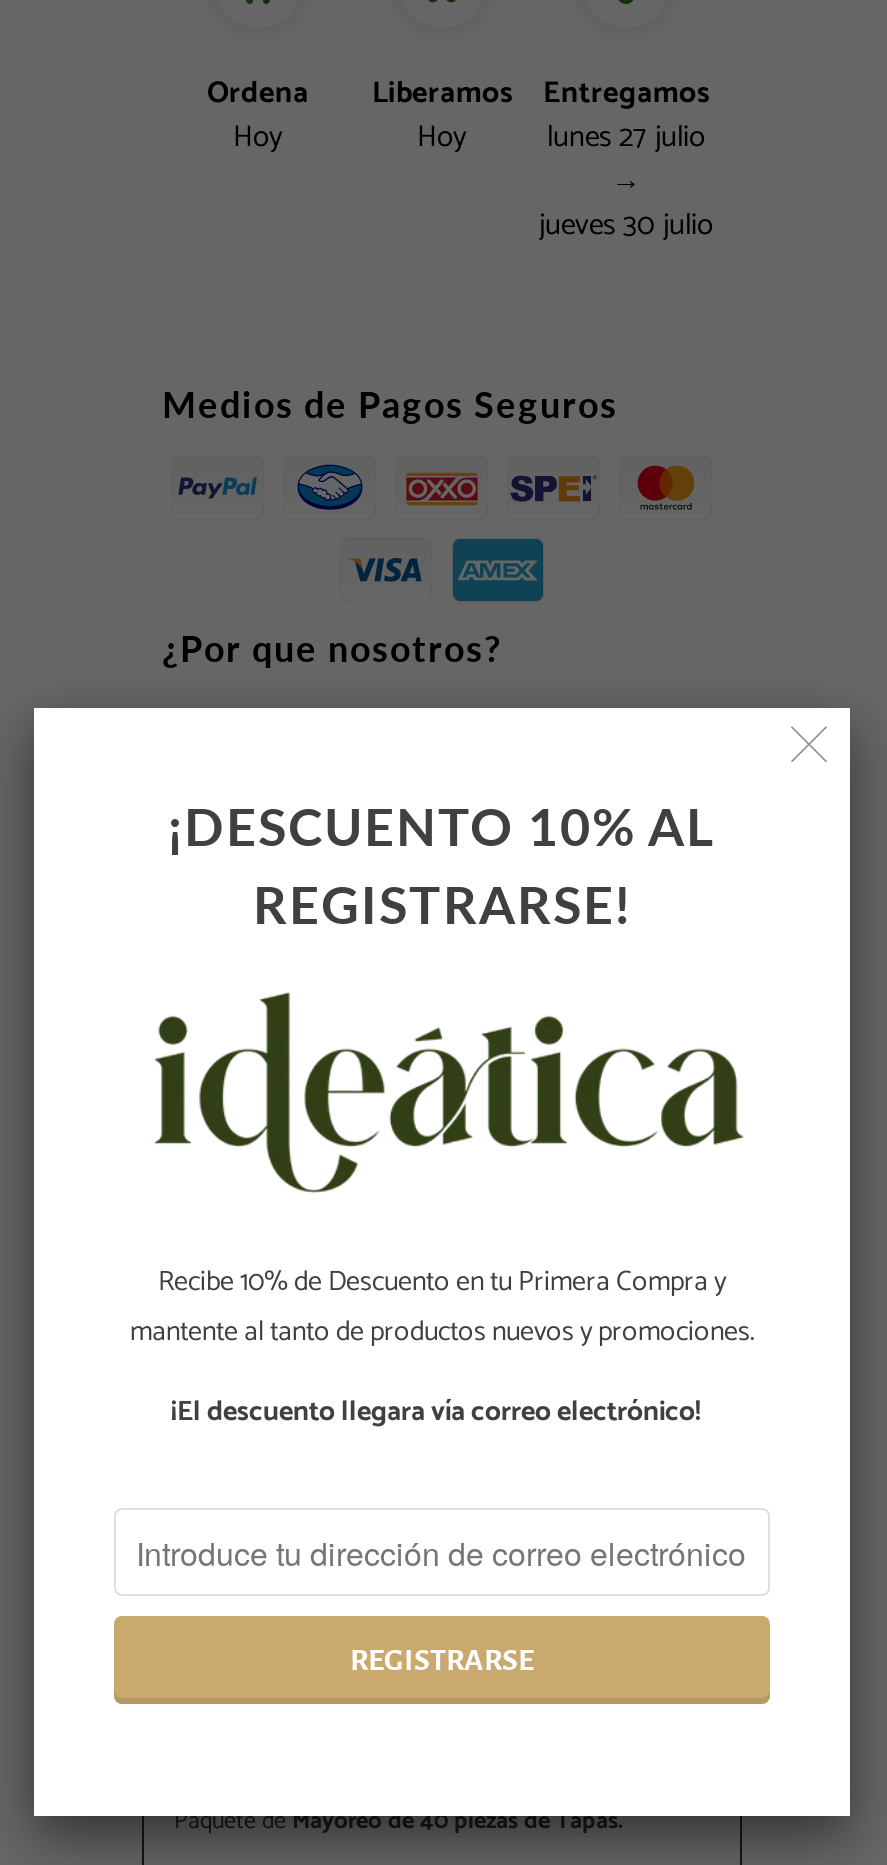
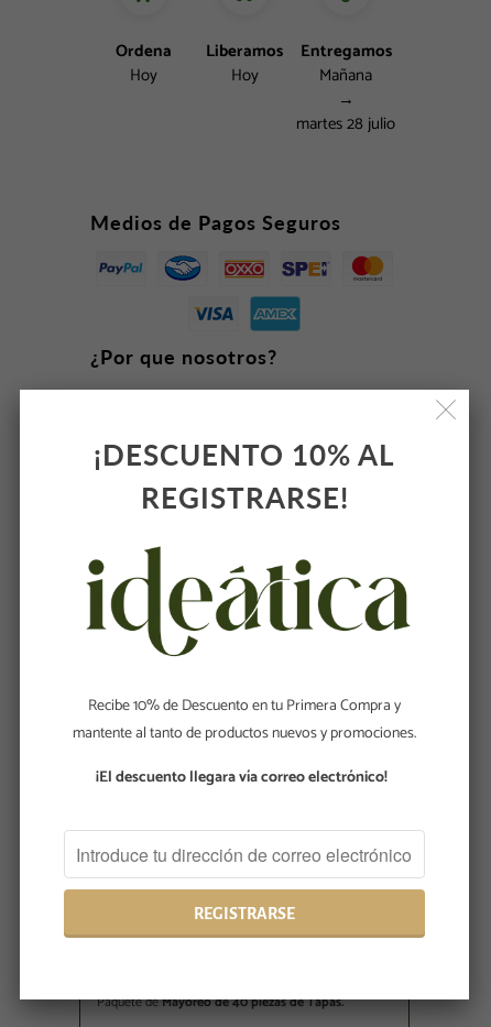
- lunes 27 julio
+ Mañana

- jueves 30 julio
+ martes 28 julio
